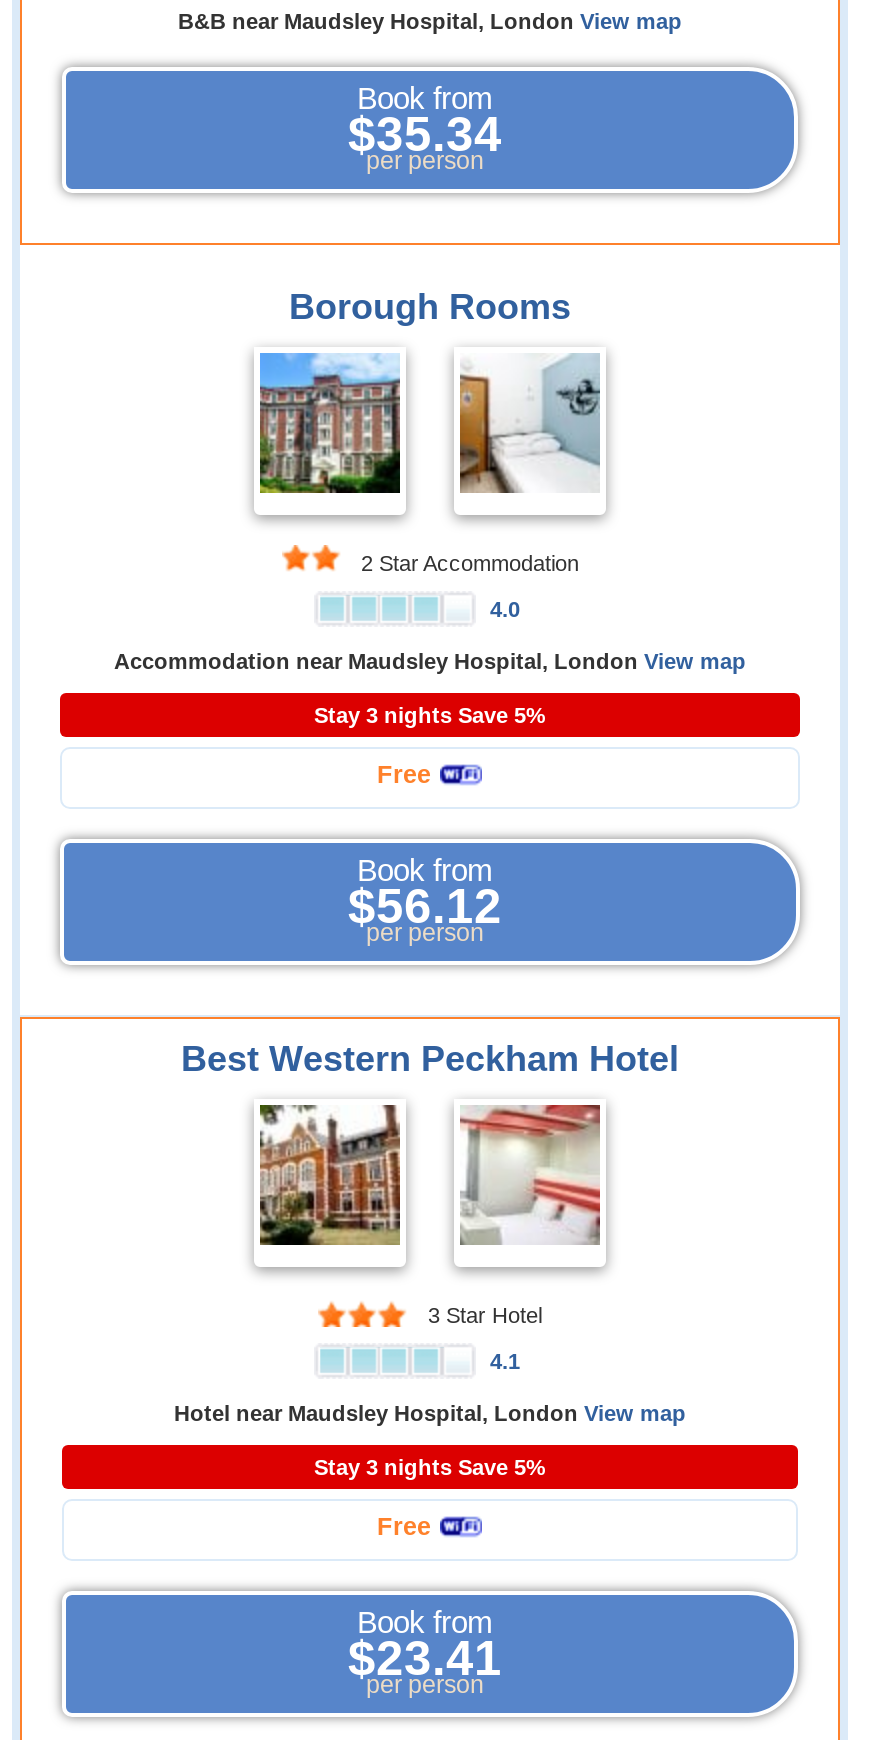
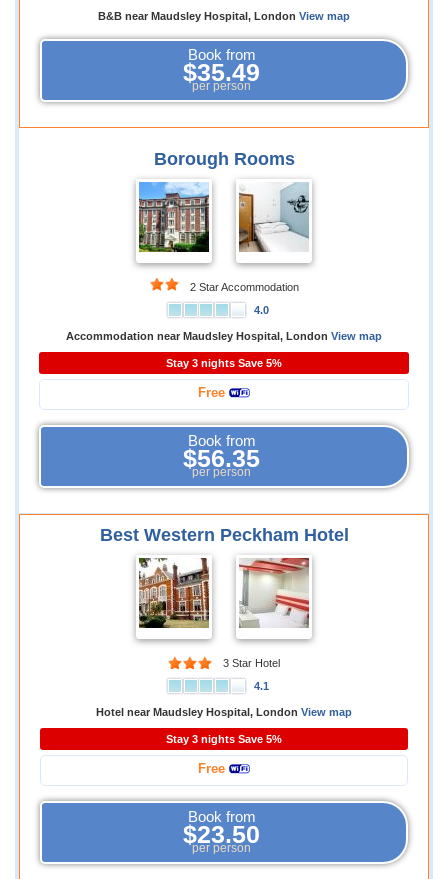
- $35.34 per person
+ $35.49 per person

- $56.12 per person
+ $56.35 per person

- $23.41 per person
+ $23.50 per person
